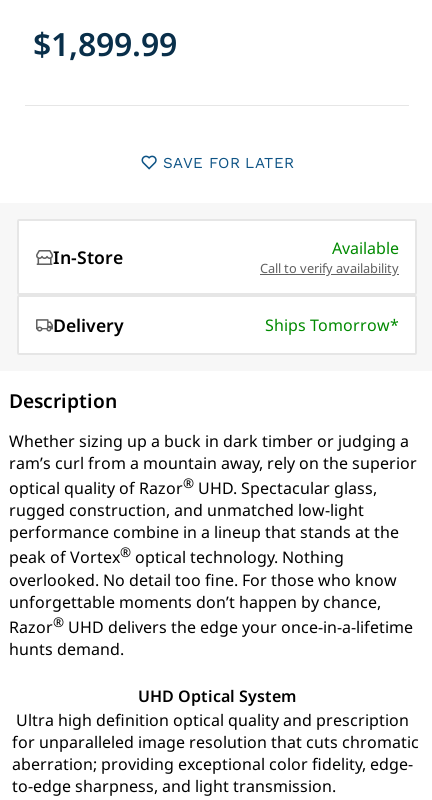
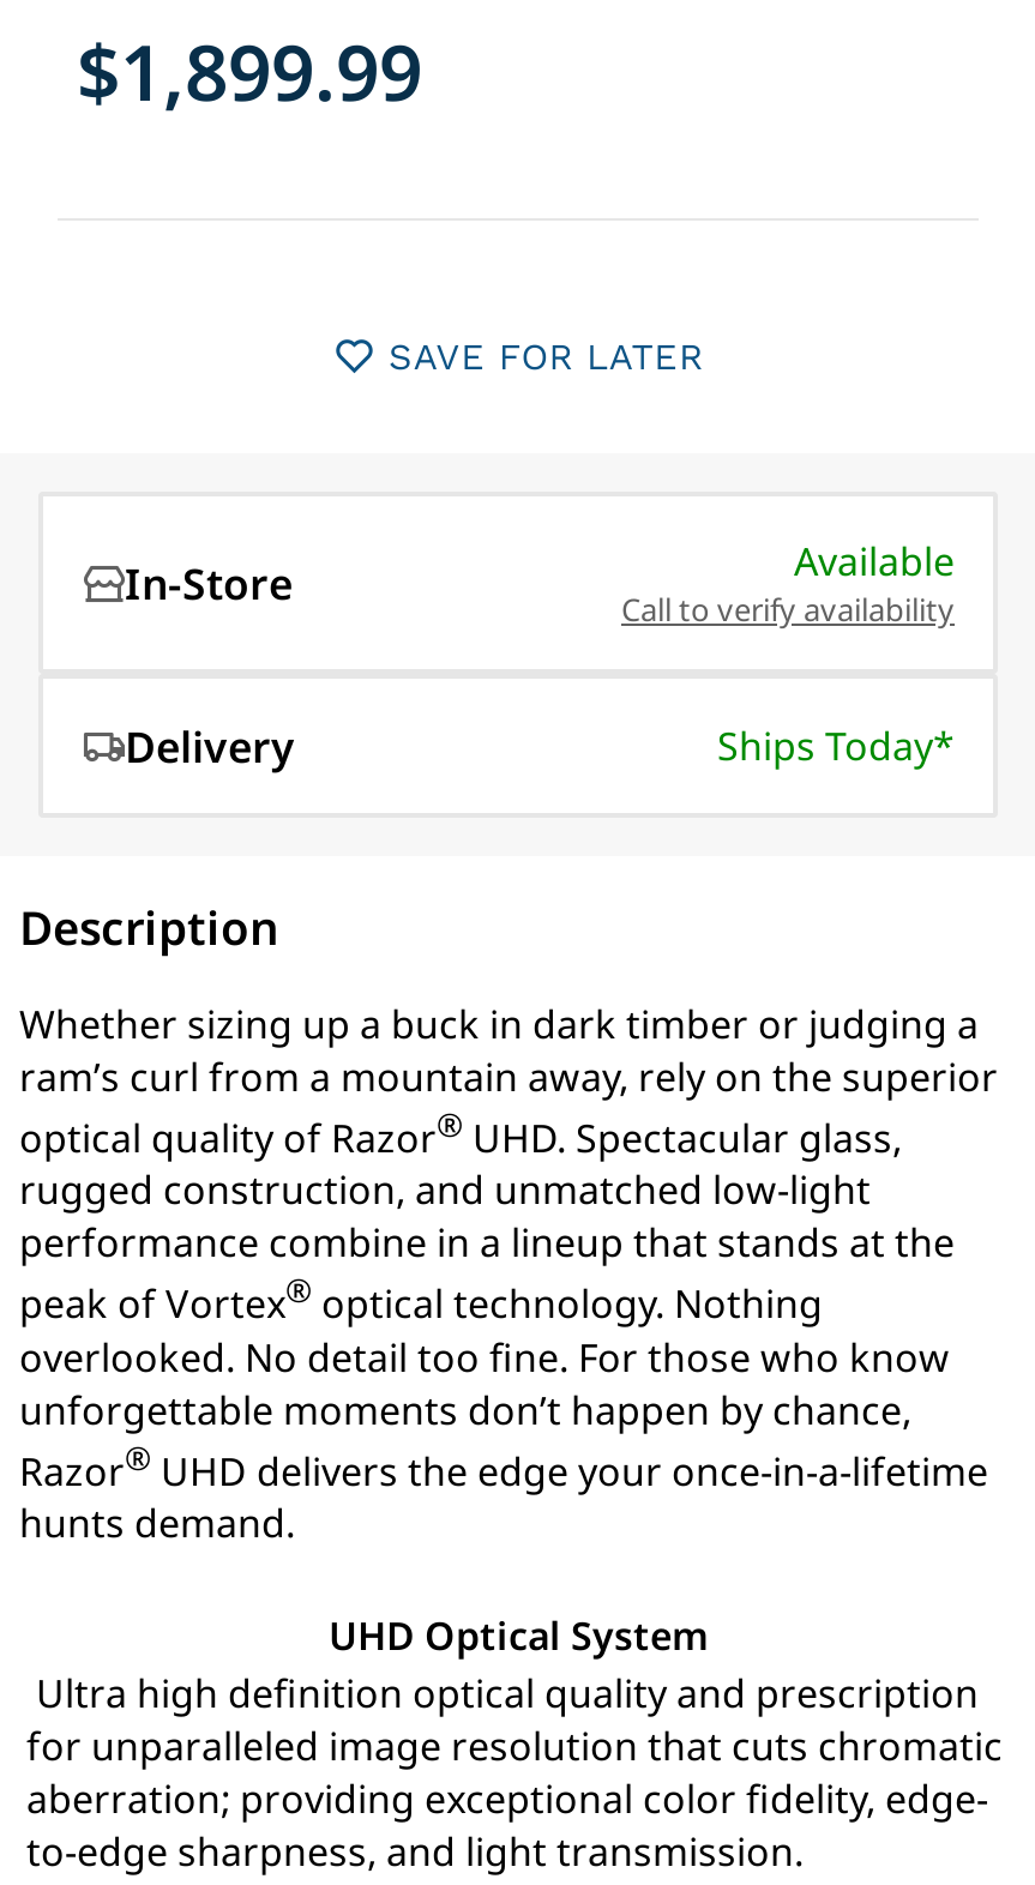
- Ships Tomorrow*
+ Ships Today*
